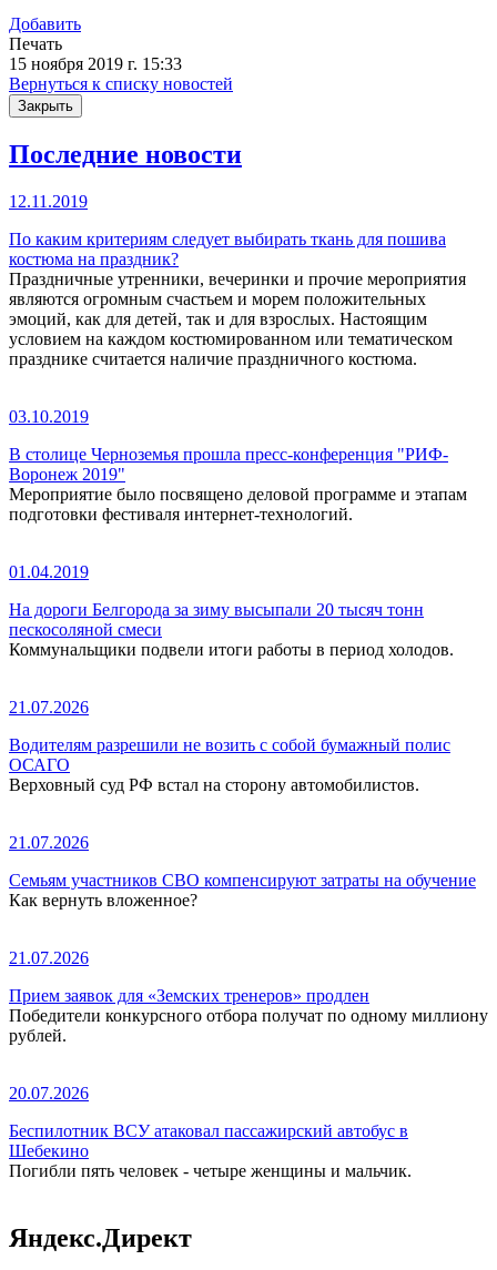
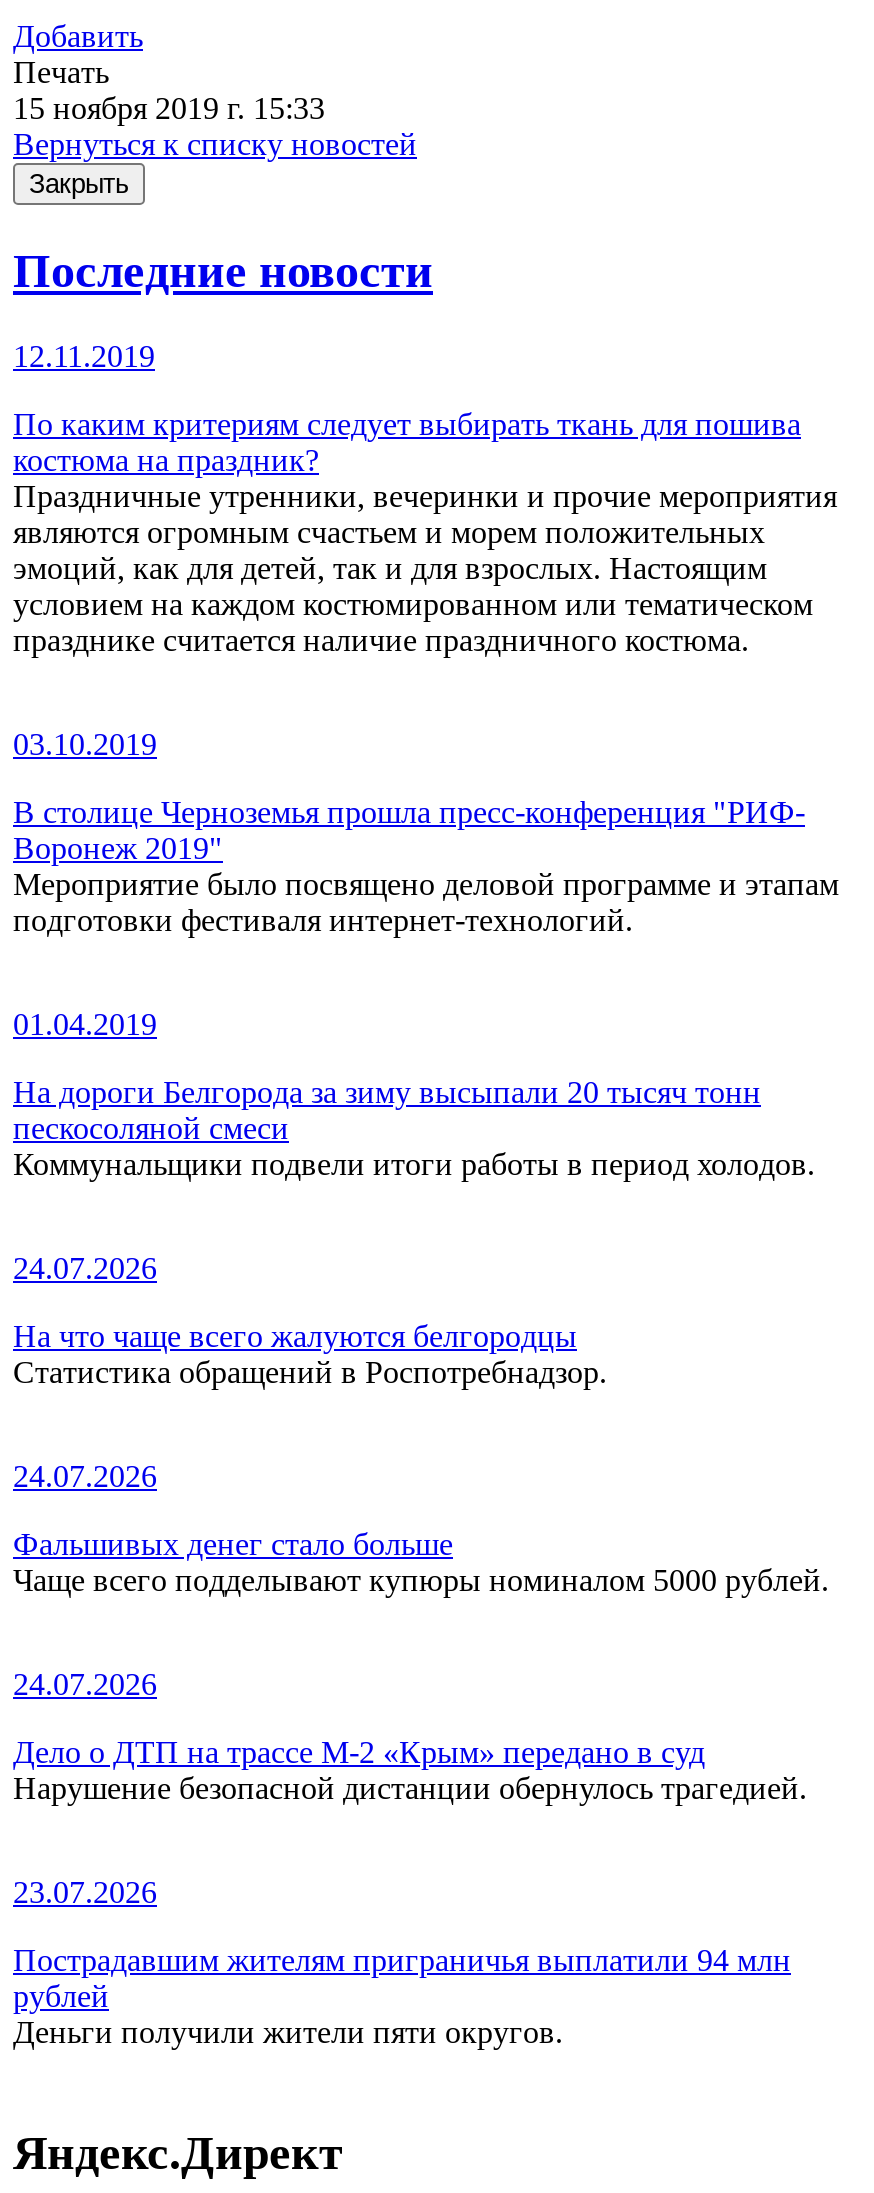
- 21.07.2026
+ 24.07.2026

- Водителям разрешили не возить с собой бумажный полис
- ОСАГО
- Верховный суд РФ встал на сторону автомобилистов.
+ На что чаще всего жалуются белгородцы
+ Статистика обращений в Роспотребнадзор.

- 21.07.2026
+ 24.07.2026

- Семьям участников СВО компенсируют затраты на обучение
- Как вернуть вложенное?
+ Фальшивых денег стало больше
+ Чаще всего подделывают купюры номиналом 5000 рублей.

- 21.07.2026
+ 24.07.2026

- Прием заявок для «Земских тренеров» продлен
- Победители конкурсного отбора получат по одному миллиону
- рублей.
+ Дело о ДТП на трассе М-2 «Крым» передано в суд
+ Нарушение безопасной дистанции обернулось трагедией.

- 20.07.2026
+ 23.07.2026

- Беспилотник ВСУ атаковал пассажирский автобус в
- Шебекино
- Погибли пять человек - четыре женщины и мальчик.
+ Пострадавшим жителям приграничья выплатили 94 млн
+ рублей
+ Деньги получили жители пяти округов.
